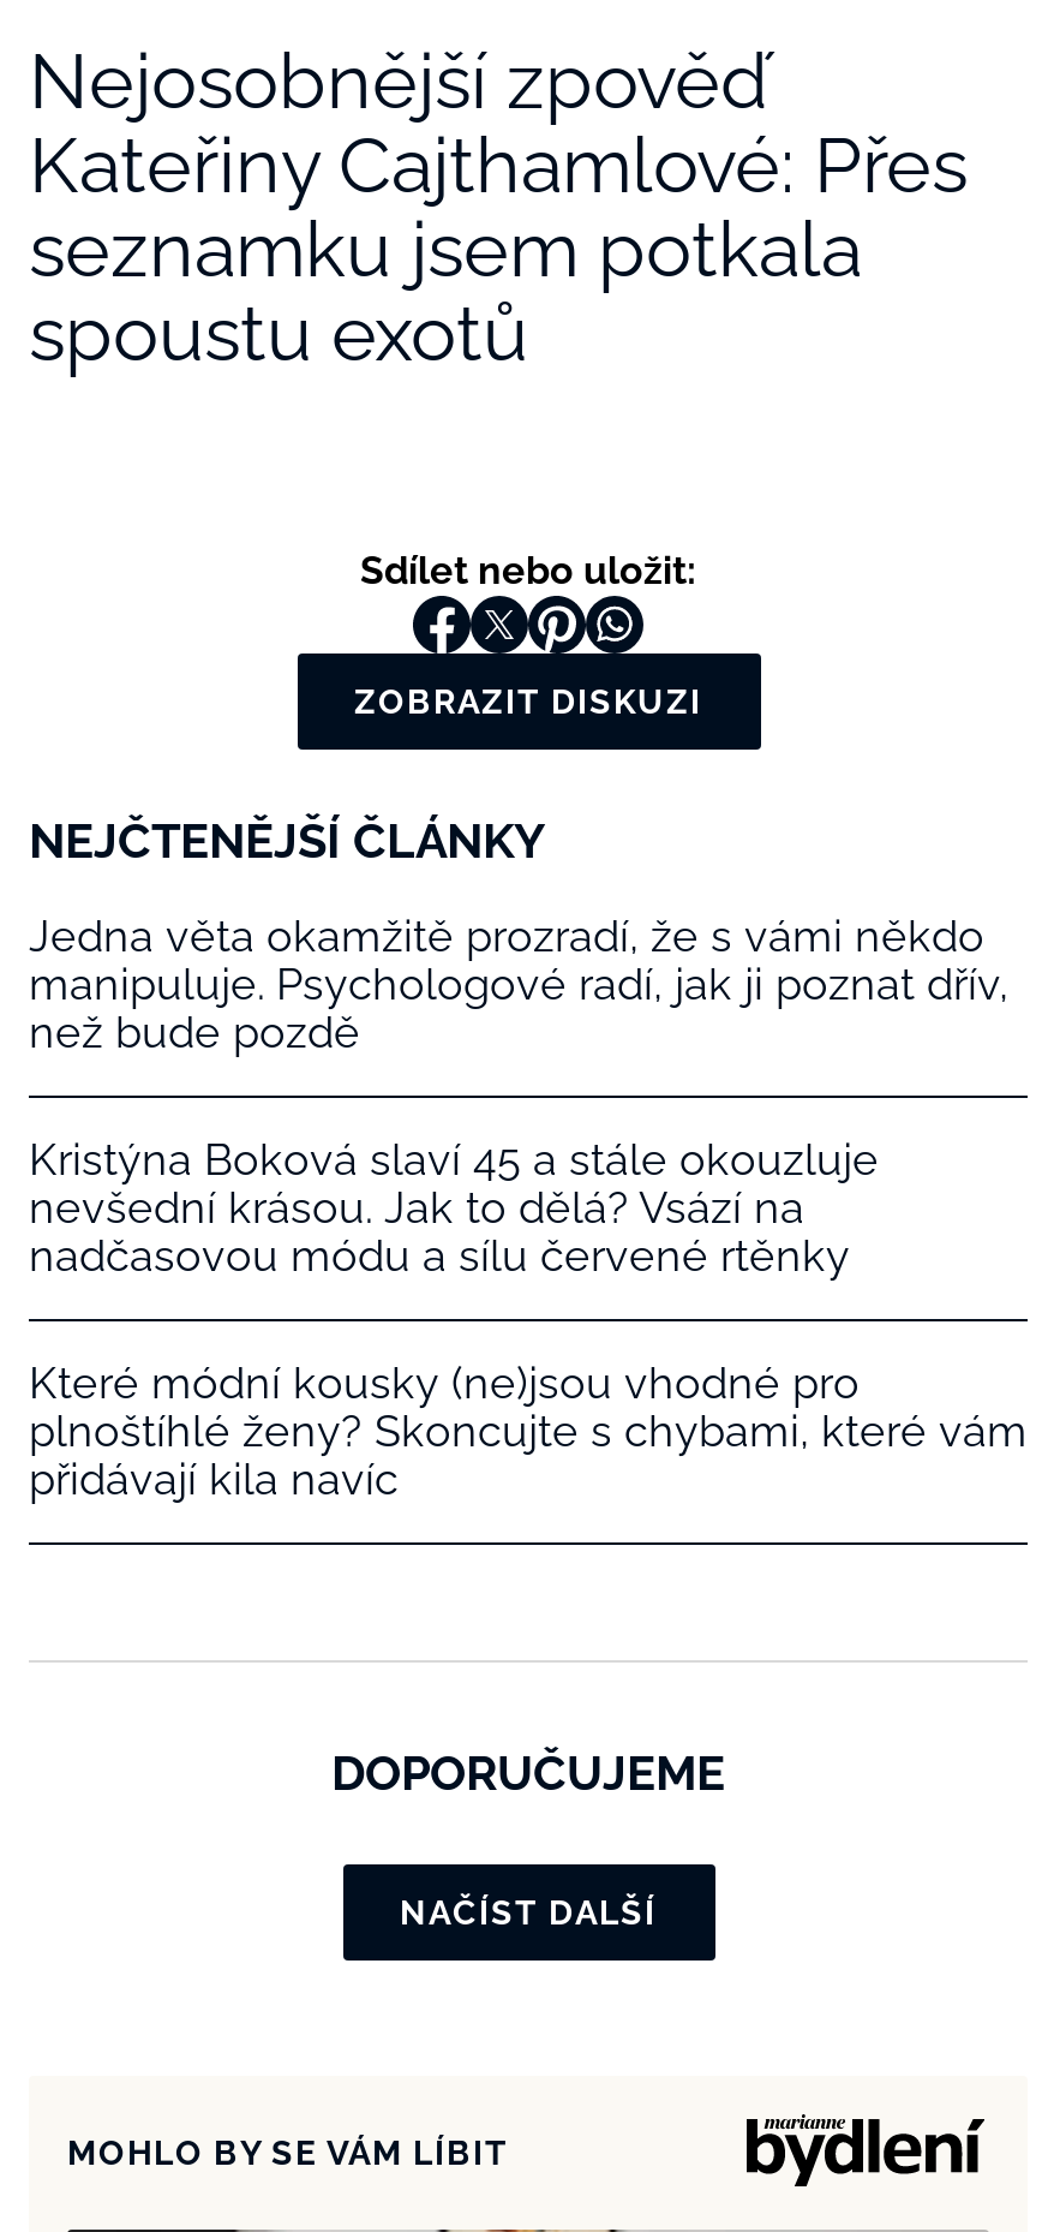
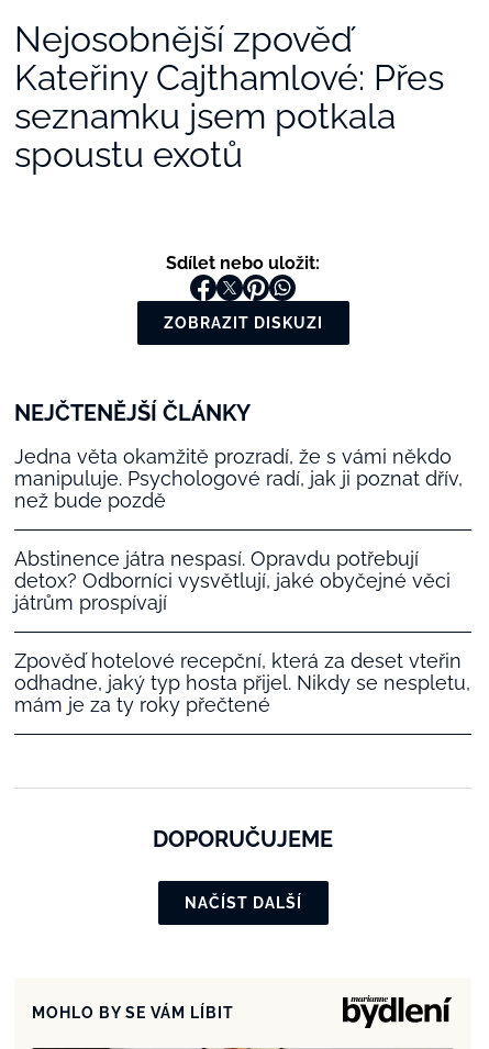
- Kristýna Boková slaví 45 a stále okouzluje
- nevšední krásou. Jak to dělá? Vsází na
- nadčasovou módu a sílu červené rtěnky
+ Abstinence játra nespasí. Opravdu potřebují
+ detox? Odborníci vysvětlují, jaké obyčejné věci
+ játrům prospívají

- Které módní kousky (ne)jsou vhodné pro
- plnoštíhlé ženy? Skoncujte s chybami, které vám
- přidávají kila navíc
+ Zpověď hotelové recepční, která za deset vteřin
+ odhadne, jaký typ hosta přijel. Nikdy se nespletu,
+ mám je za ty roky přečtené
